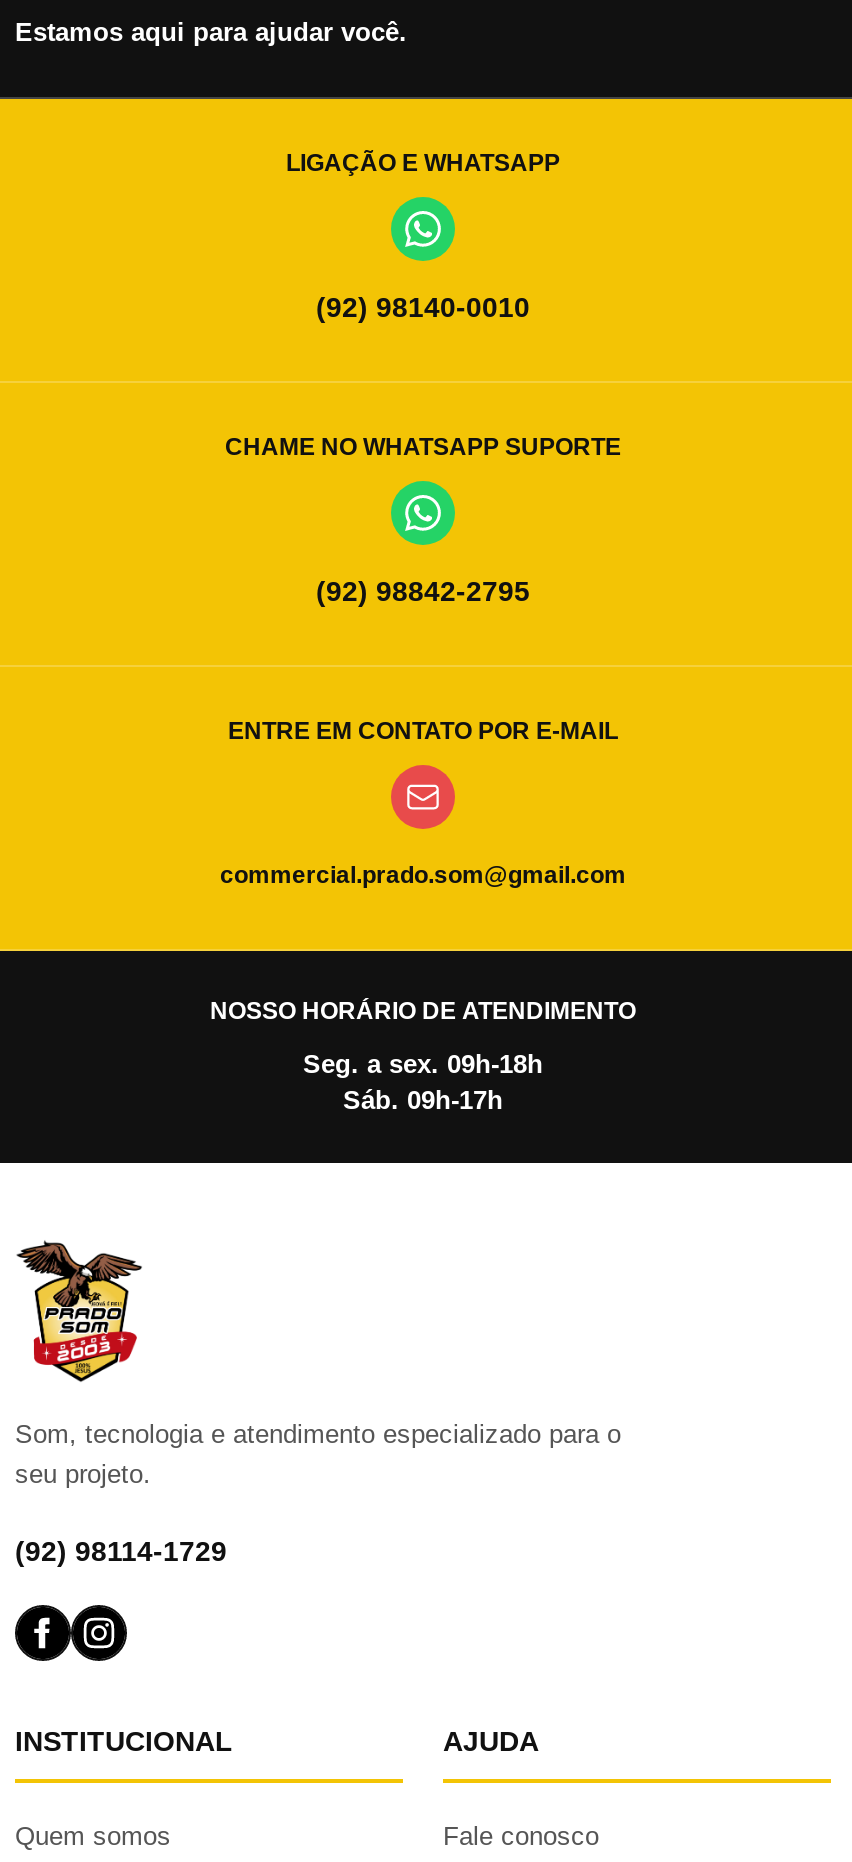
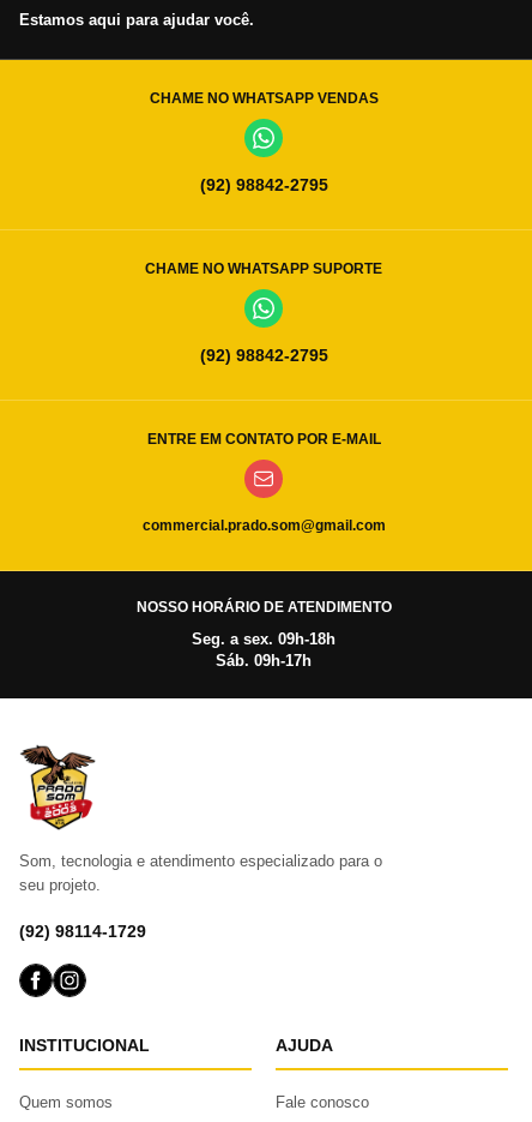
- LIGAÇÃO E WHATSAPP
+ CHAME NO WHATSAPP VENDAS

- (92) 98140-0010
+ (92) 98842-2795
